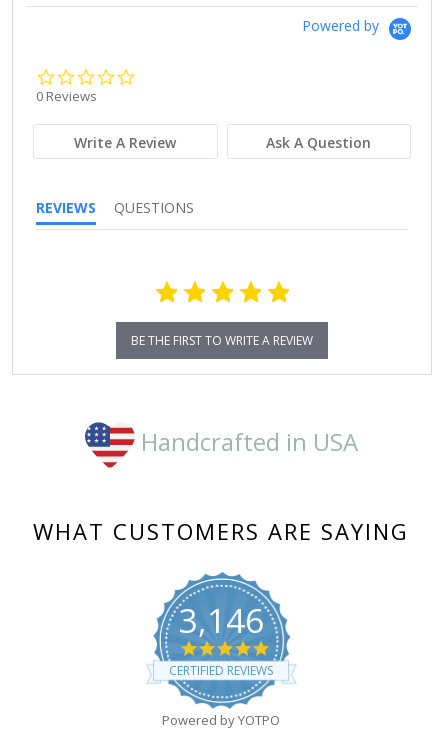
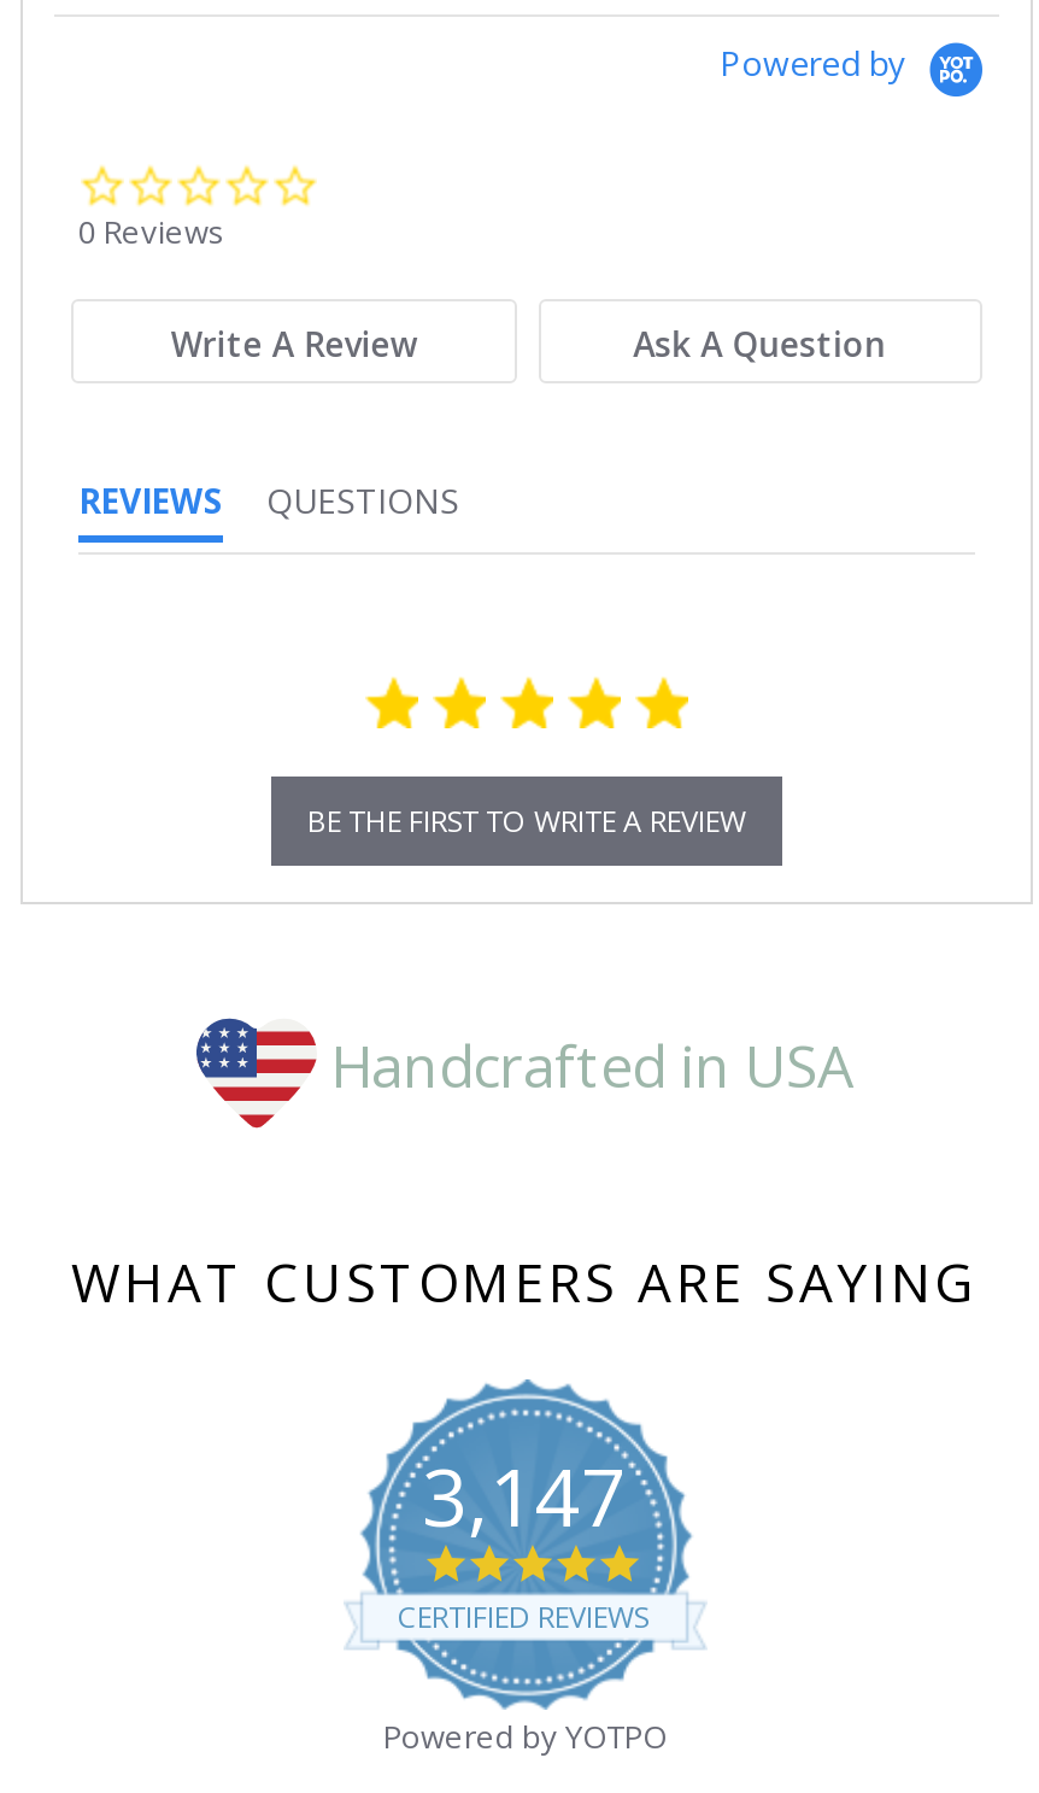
- 3,146
+ 3,147
